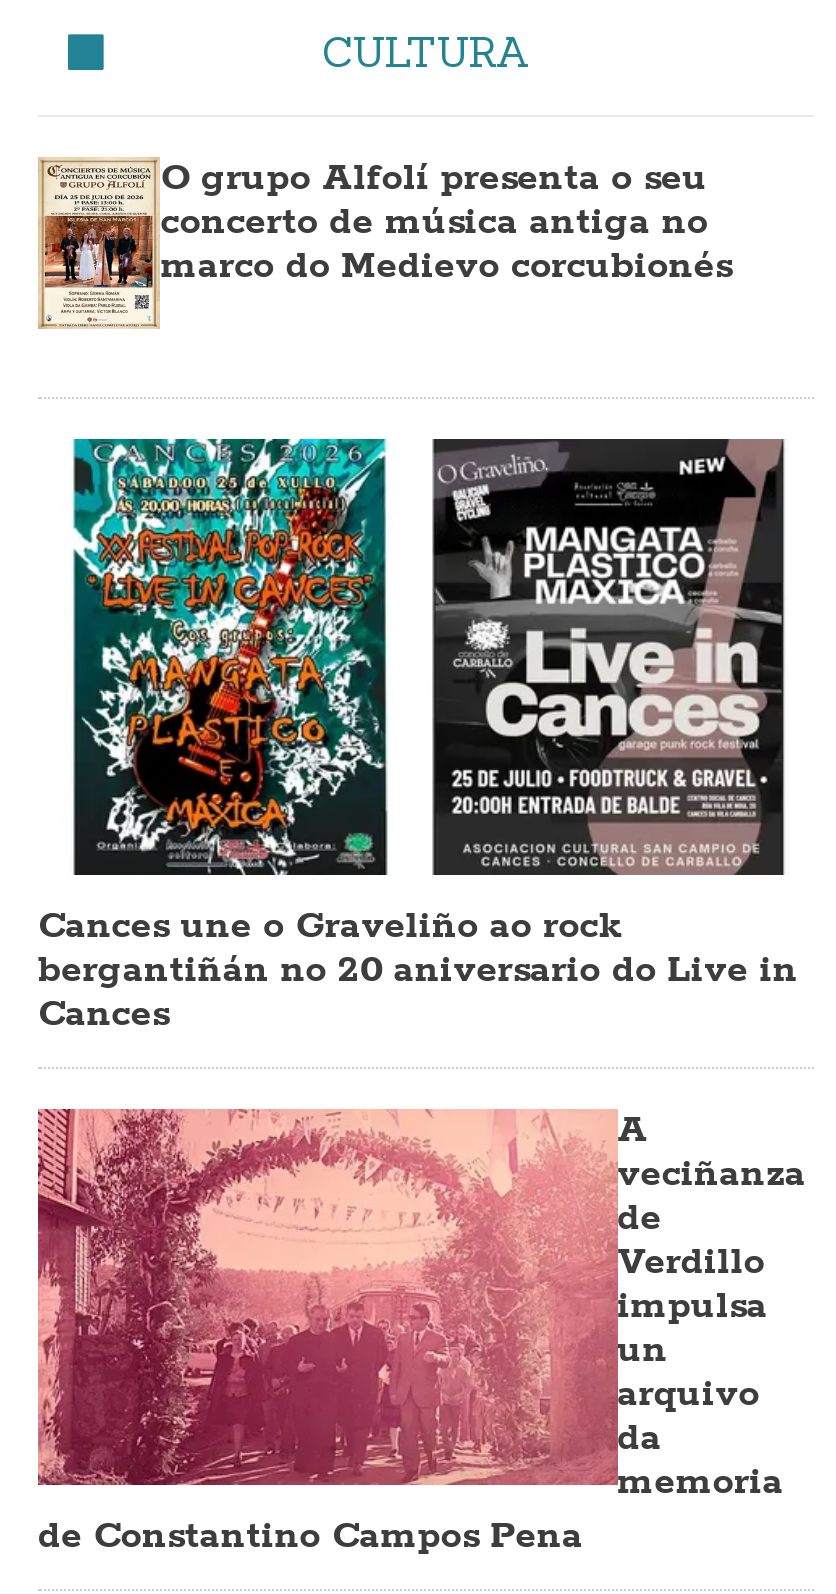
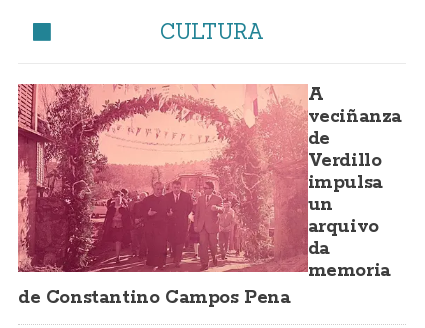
- [image]
- O grupo Alfolí presenta o seu
- concerto de música antiga no
- marco do Medievo corcubionés

- [image]
- Cances une o Graveliño ao rock
- bergantiñán no 20 aniversario do Live in
- Cances

- [image]
